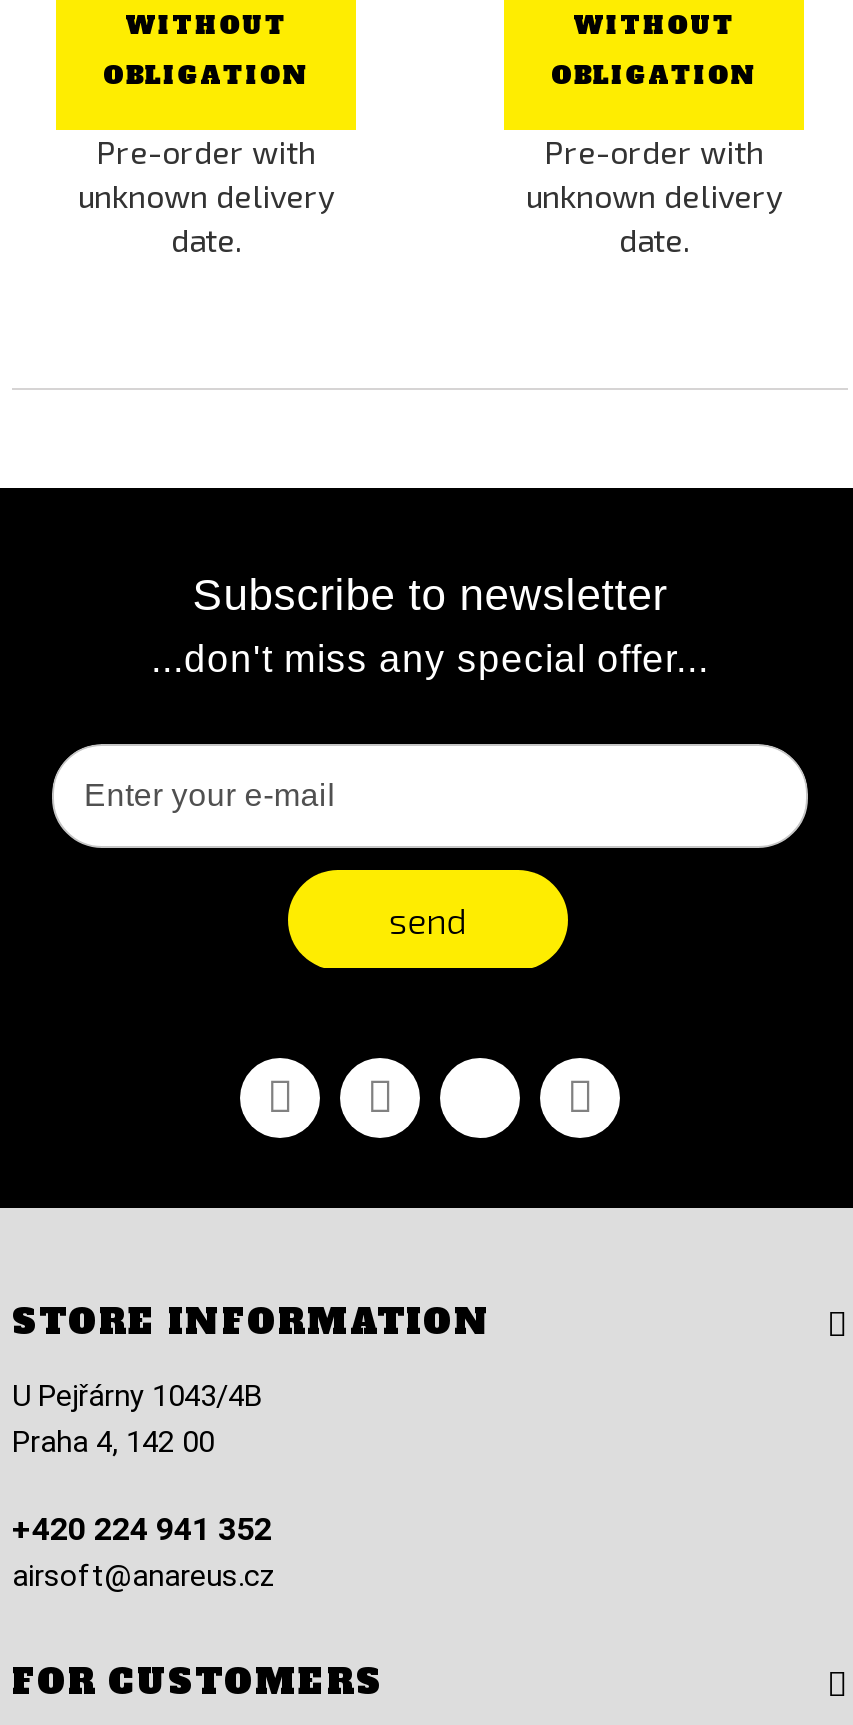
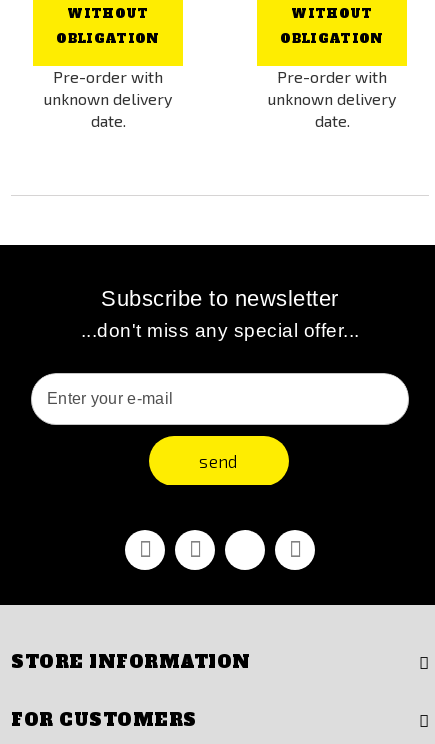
- U Pejřárny 1043/4B
- Praha 4, 142 00
- +420 224 941 352
- airsoft@anareus.cz
